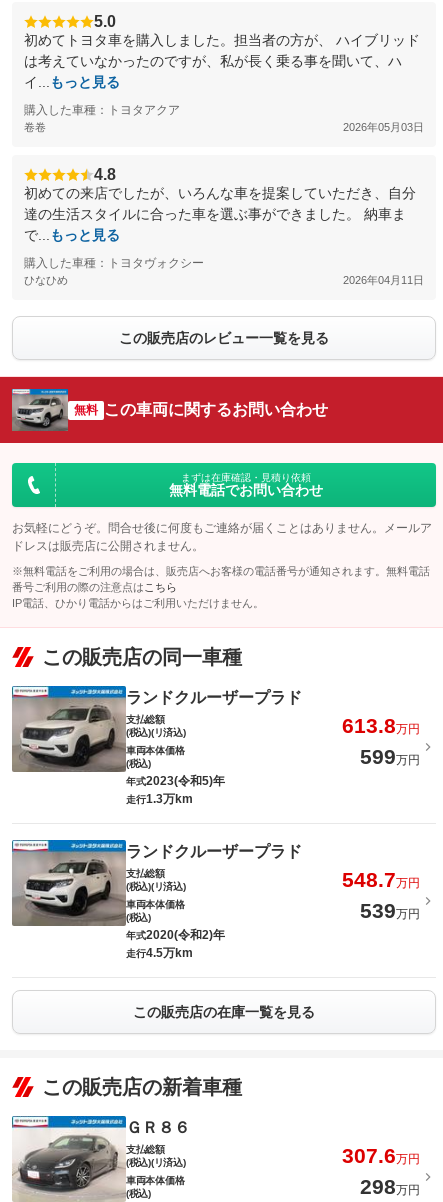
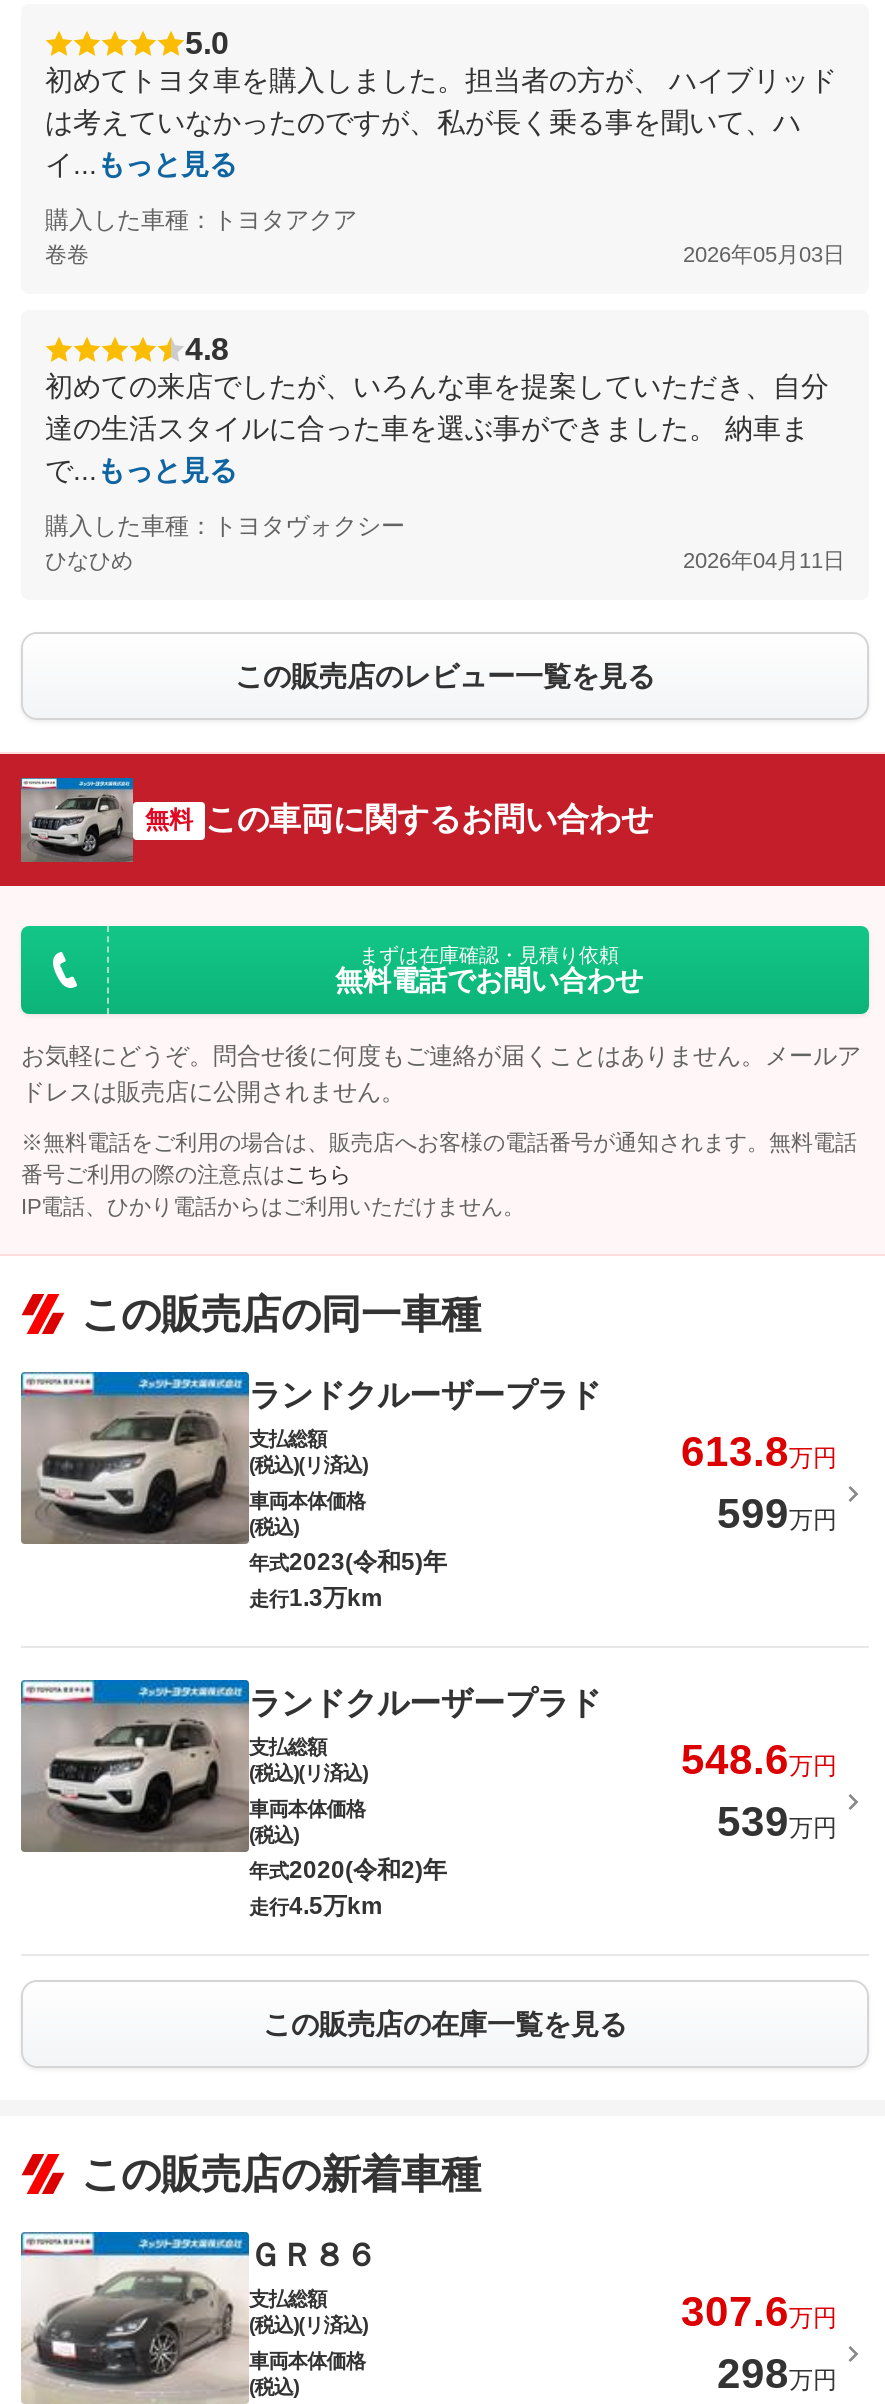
- 548.7万円
+ 548.6万円
